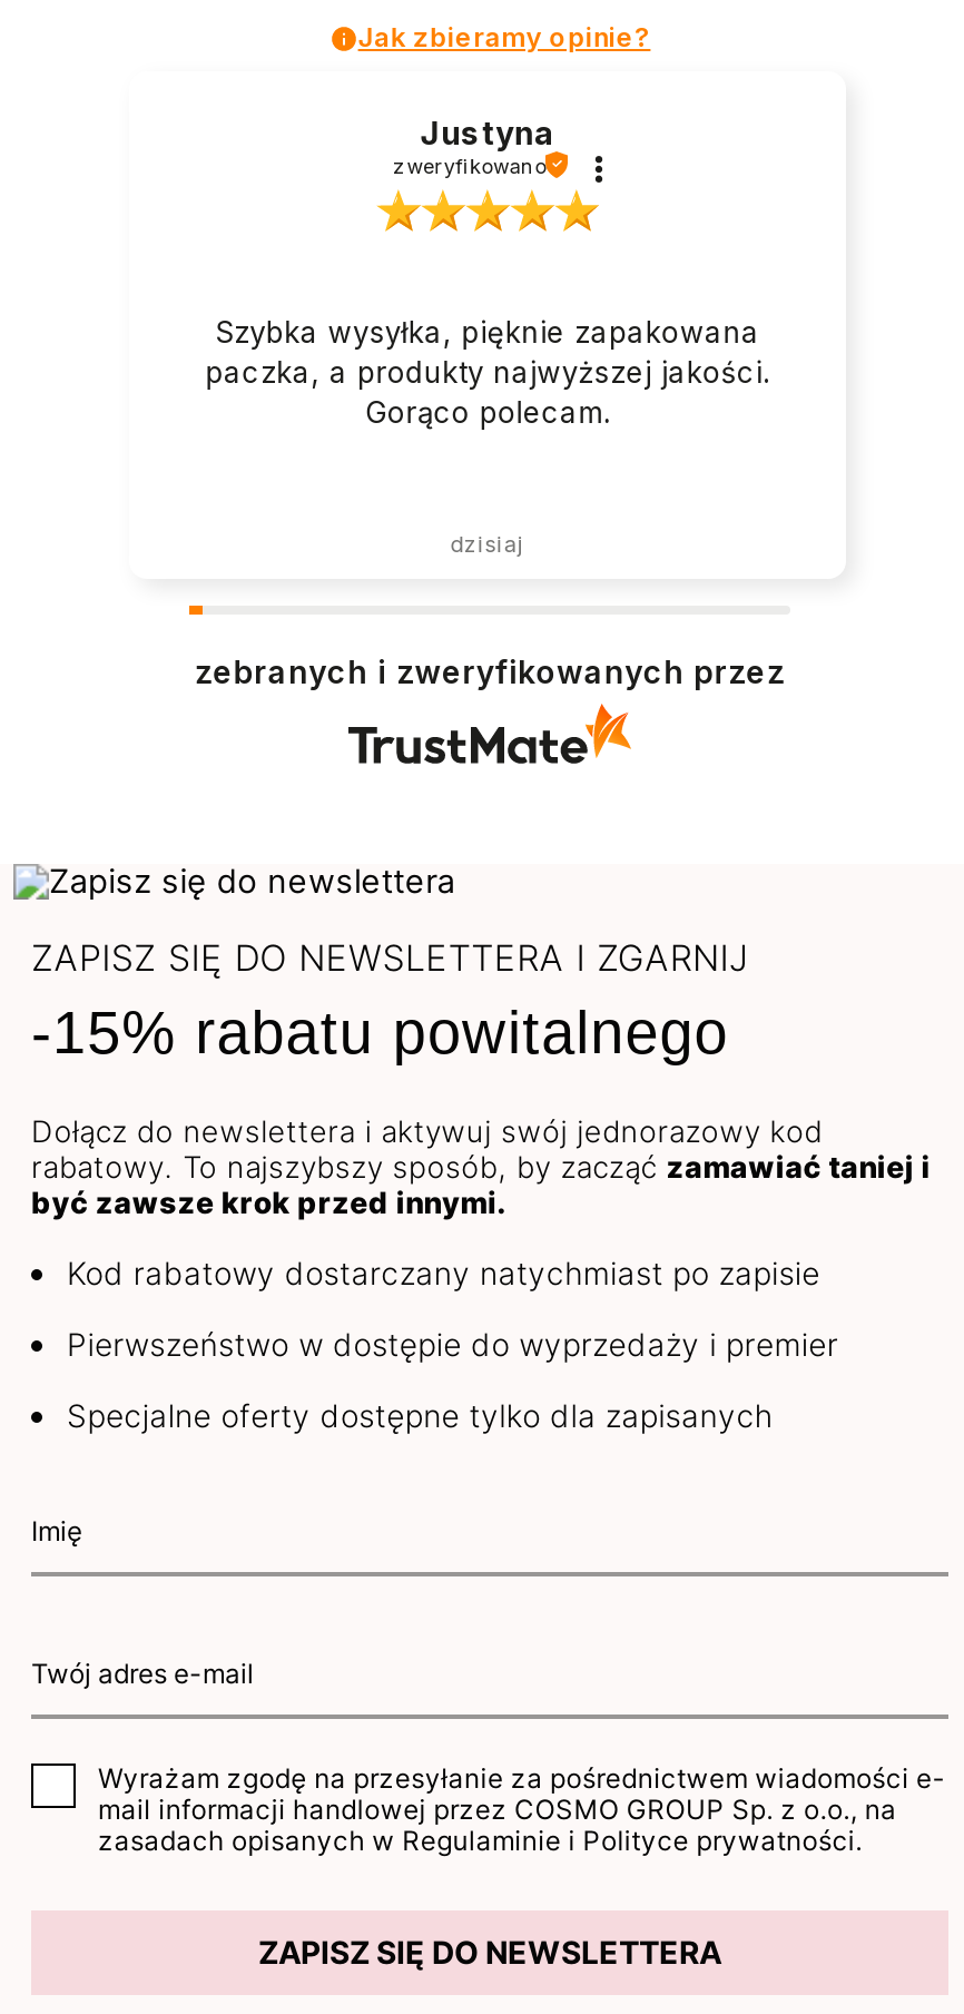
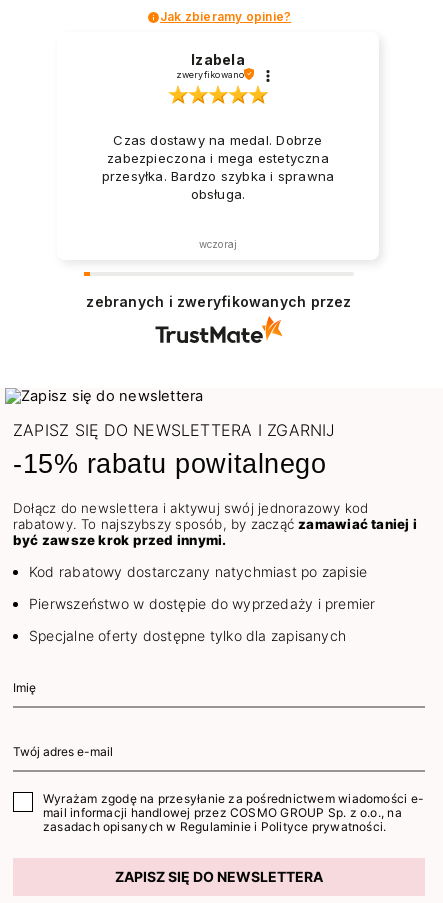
- Justyna
+ Izabela

- Szybka wysyłka, pięknie zapakowana
- paczka, a produkty najwyższej jakości.
- Gorąco polecam.
+ Czas dostawy na medal. Dobrze
+ zabezpieczona i mega estetyczna
+ przesyłka. Bardzo szybka i sprawna
+ obsługa.

- dzisiaj
+ wczoraj
